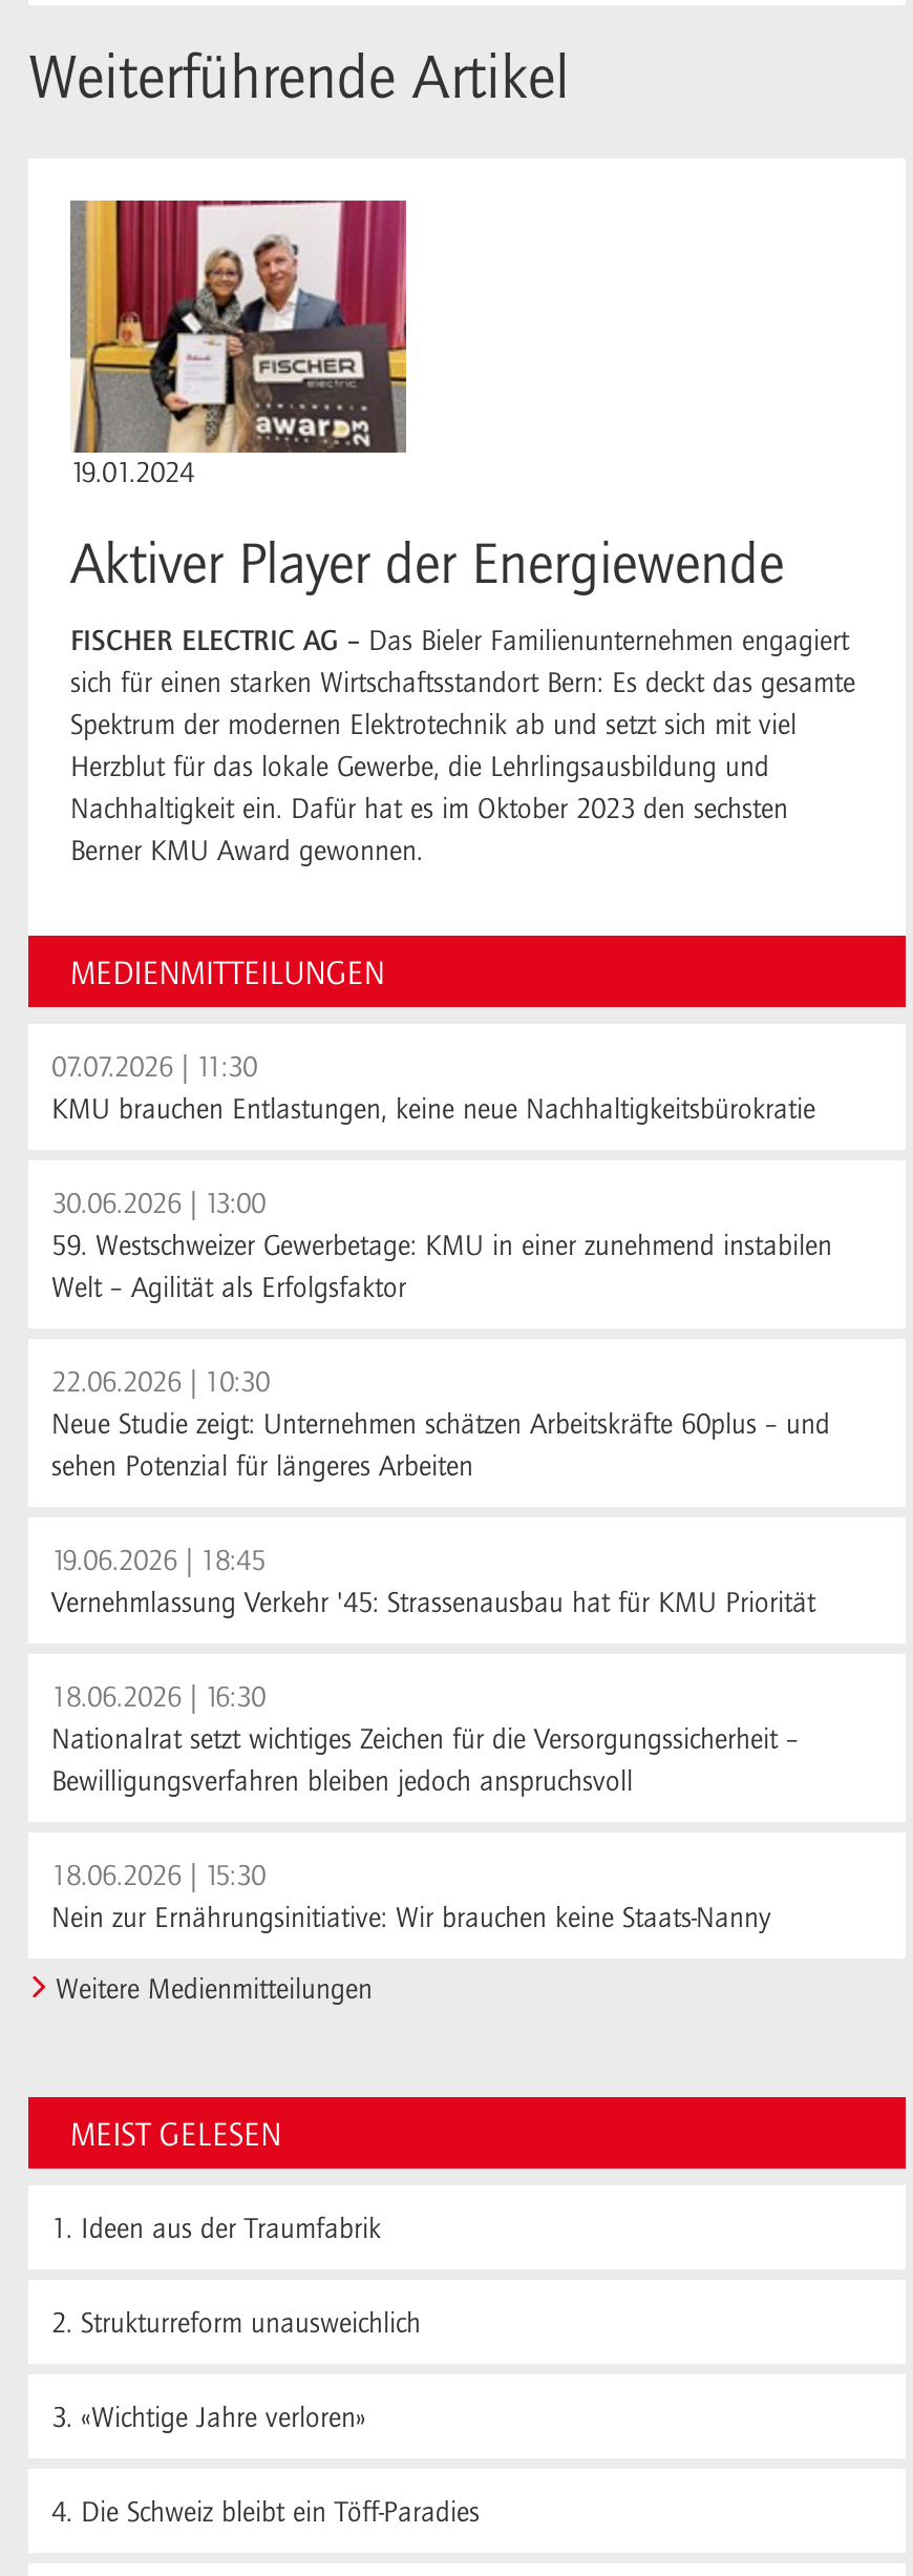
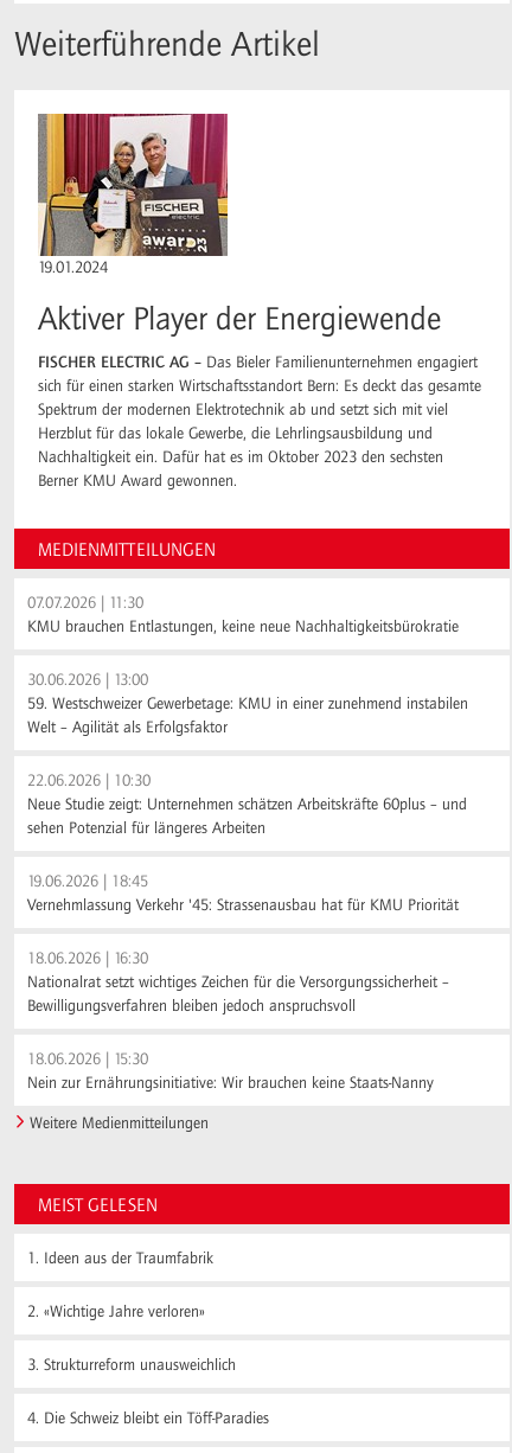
- 2. Strukturreform unausweichlich
+ 2. «Wichtige Jahre verloren»

- 3. «Wichtige Jahre verloren»
+ 3. Strukturreform unausweichlich
